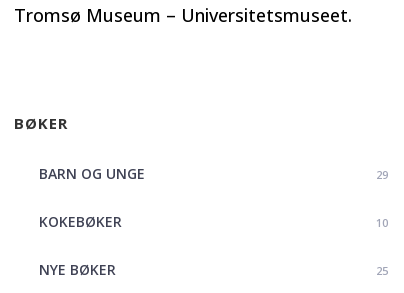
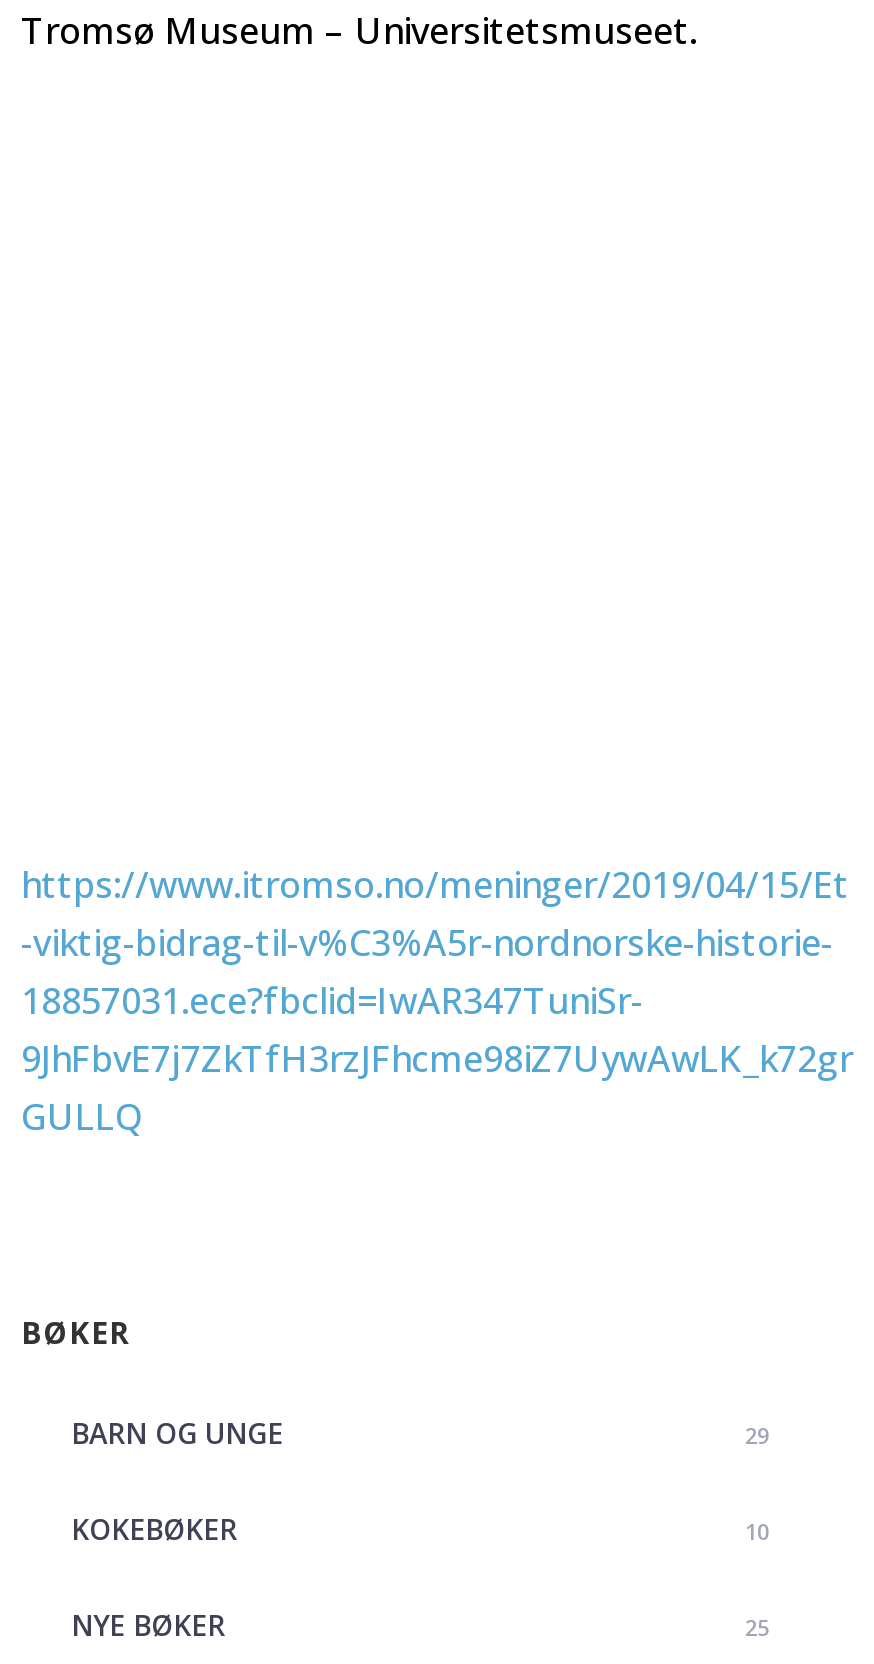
+ https://www.itromso.no/meninger/2019/04/15/Et
+ -viktig-bidrag-til-v%C3%A5r-nordnorske-historie-
+ 18857031.ece?fbclid=IwAR347TuniSr-
+ 9JhFbvE7j7ZkTfH3rzJFhcme98iZ7UywAwLK_k72gr
+ GULLQ
